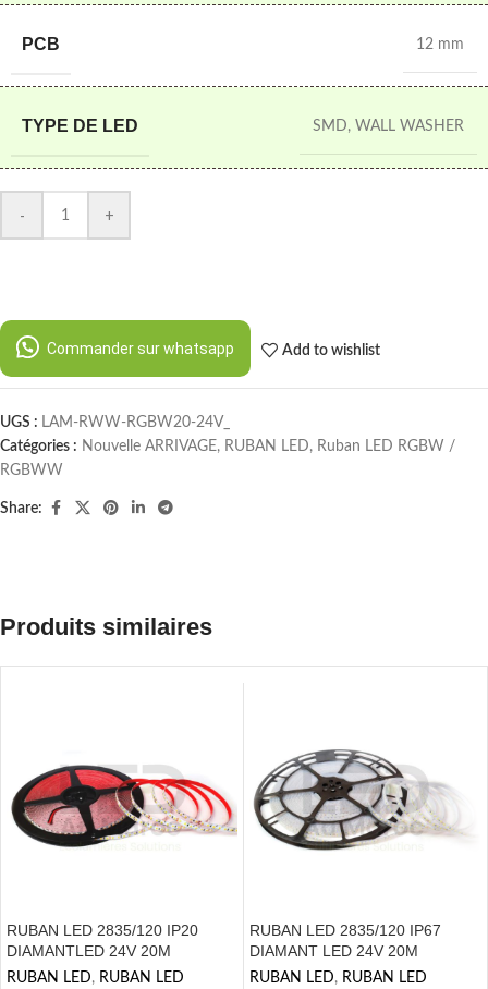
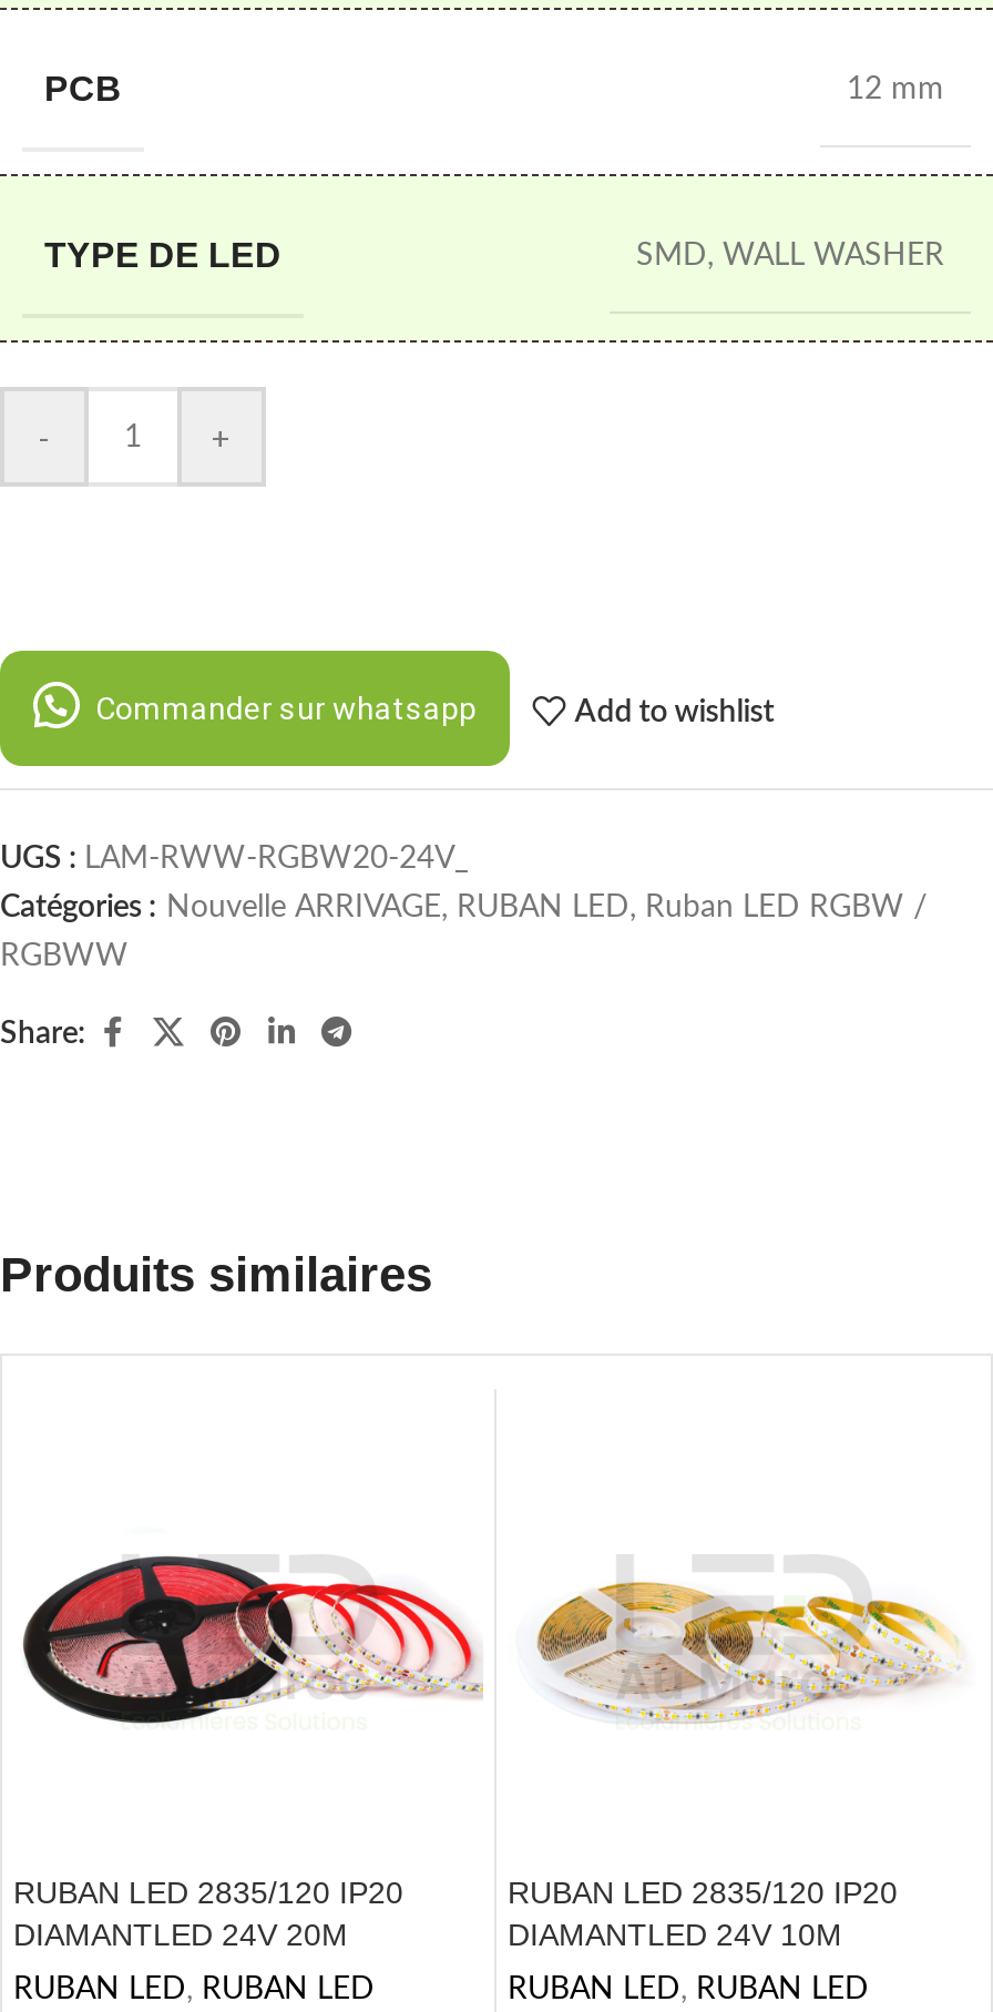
- [image]
+ [image]

- RUBAN LED 2835/120 IP67
- DIAMANT LED 24V 20M
+ RUBAN LED 2835/120 IP20
+ DIAMANTLED 24V 10M
